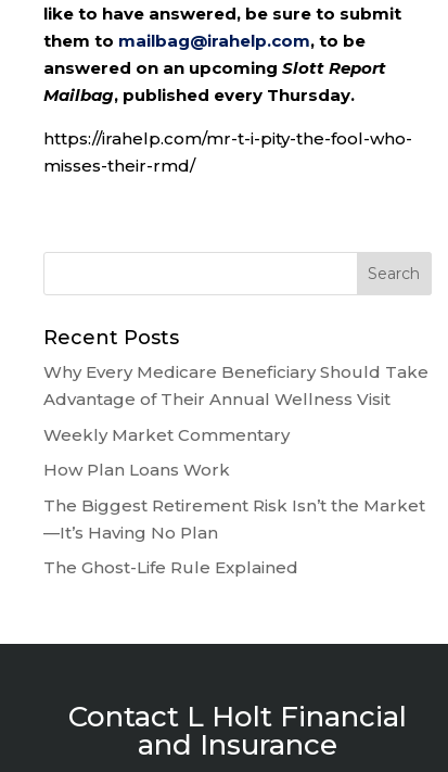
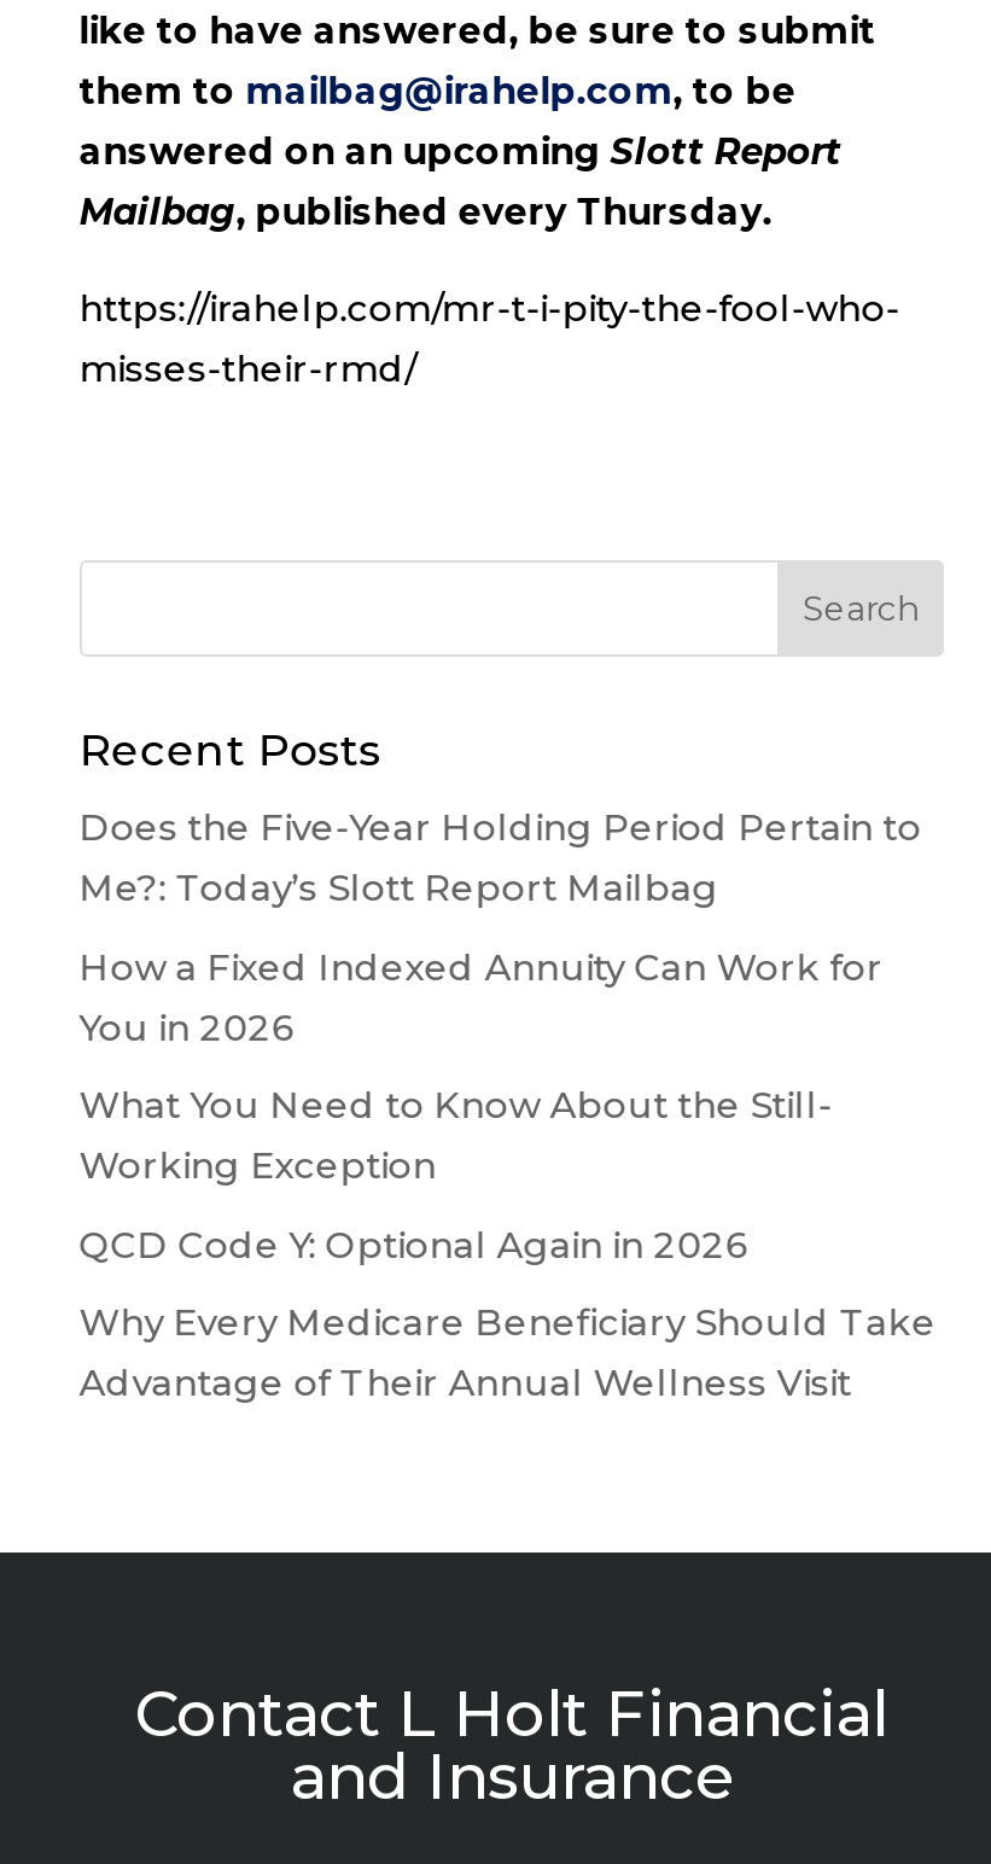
+ Does the Five-Year Holding Period Pertain to
+ Me?: Today’s Slott Report Mailbag
+ How a Fixed Indexed Annuity Can Work for
+ You in 2026
+ What You Need to Know About the Still-
+ Working Exception
+ QCD Code Y: Optional Again in 2026

moved down: Why Every Medicare Beneficiary Should Take | Advantage of Their Annual Wellness Visit

- Weekly Market Commentary
- How Plan Loans Work
- The Biggest Retirement Risk Isn’t the Market
- —It’s Having No Plan
- The Ghost-Life Rule Explained
